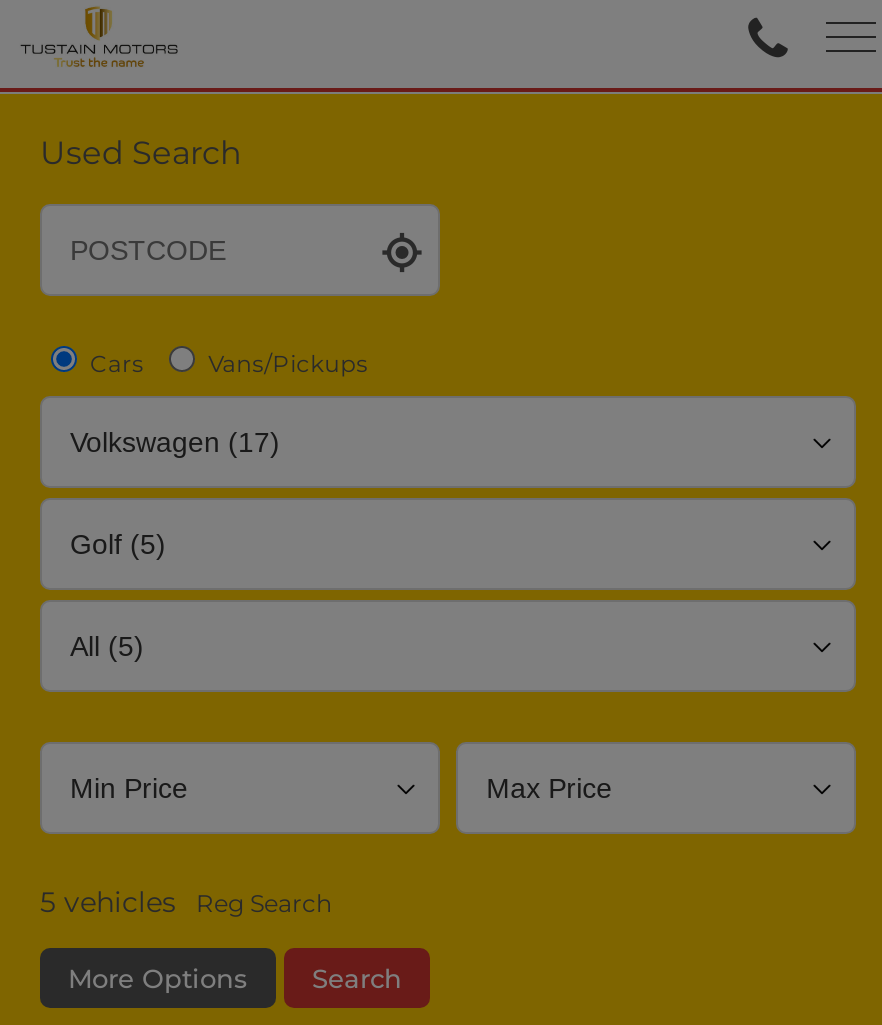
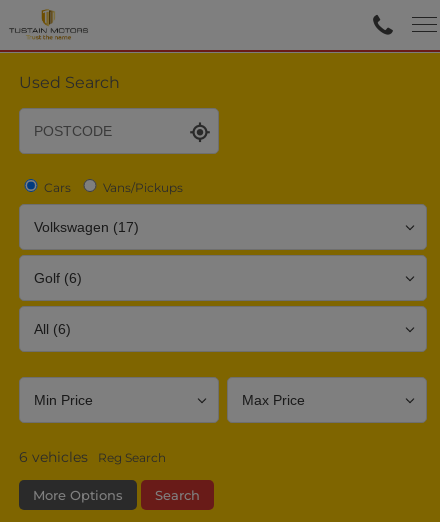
- 5 vehicles Reg Search
+ 6 vehicles Reg Search
